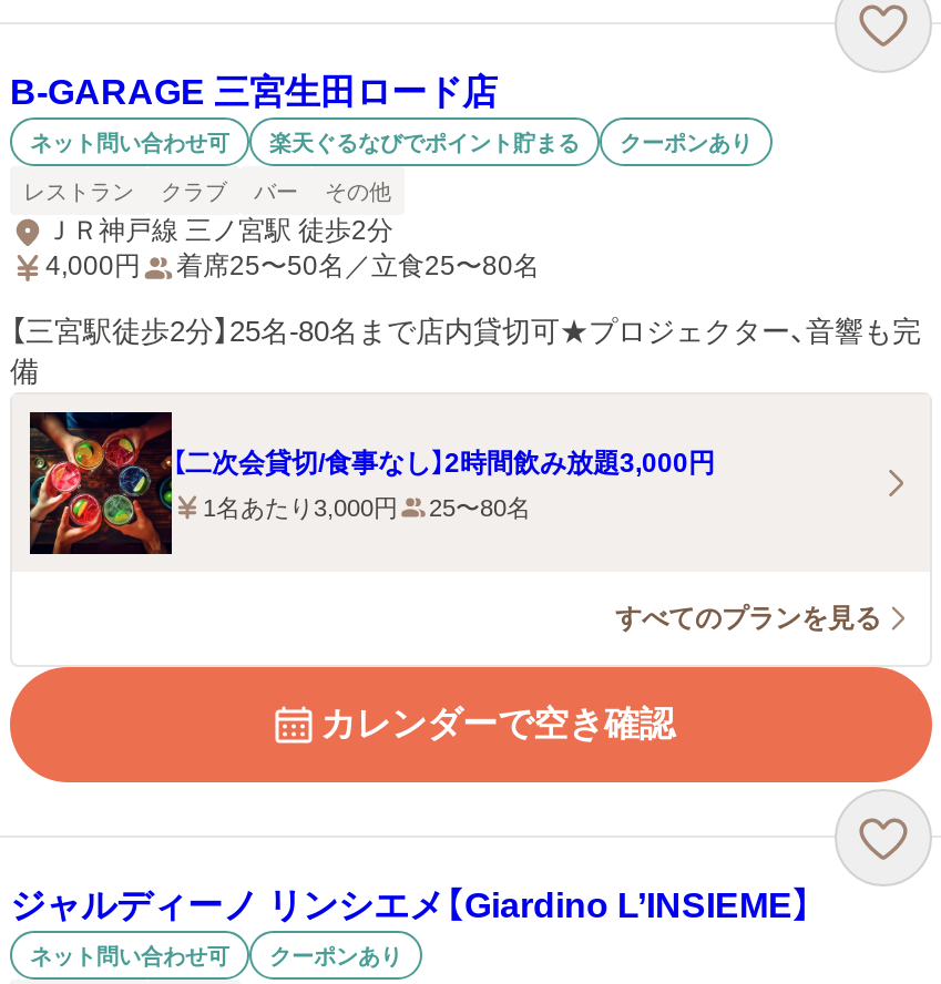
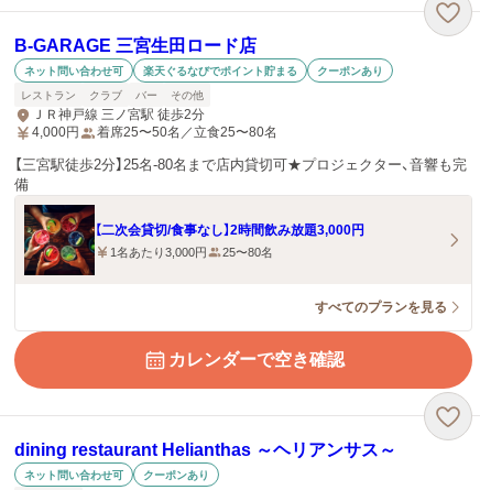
- ジャルディーノ リンシエメ【Giardino L’INSIEME】
+ dining restaurant Helianthas ～ヘリアンサス～
